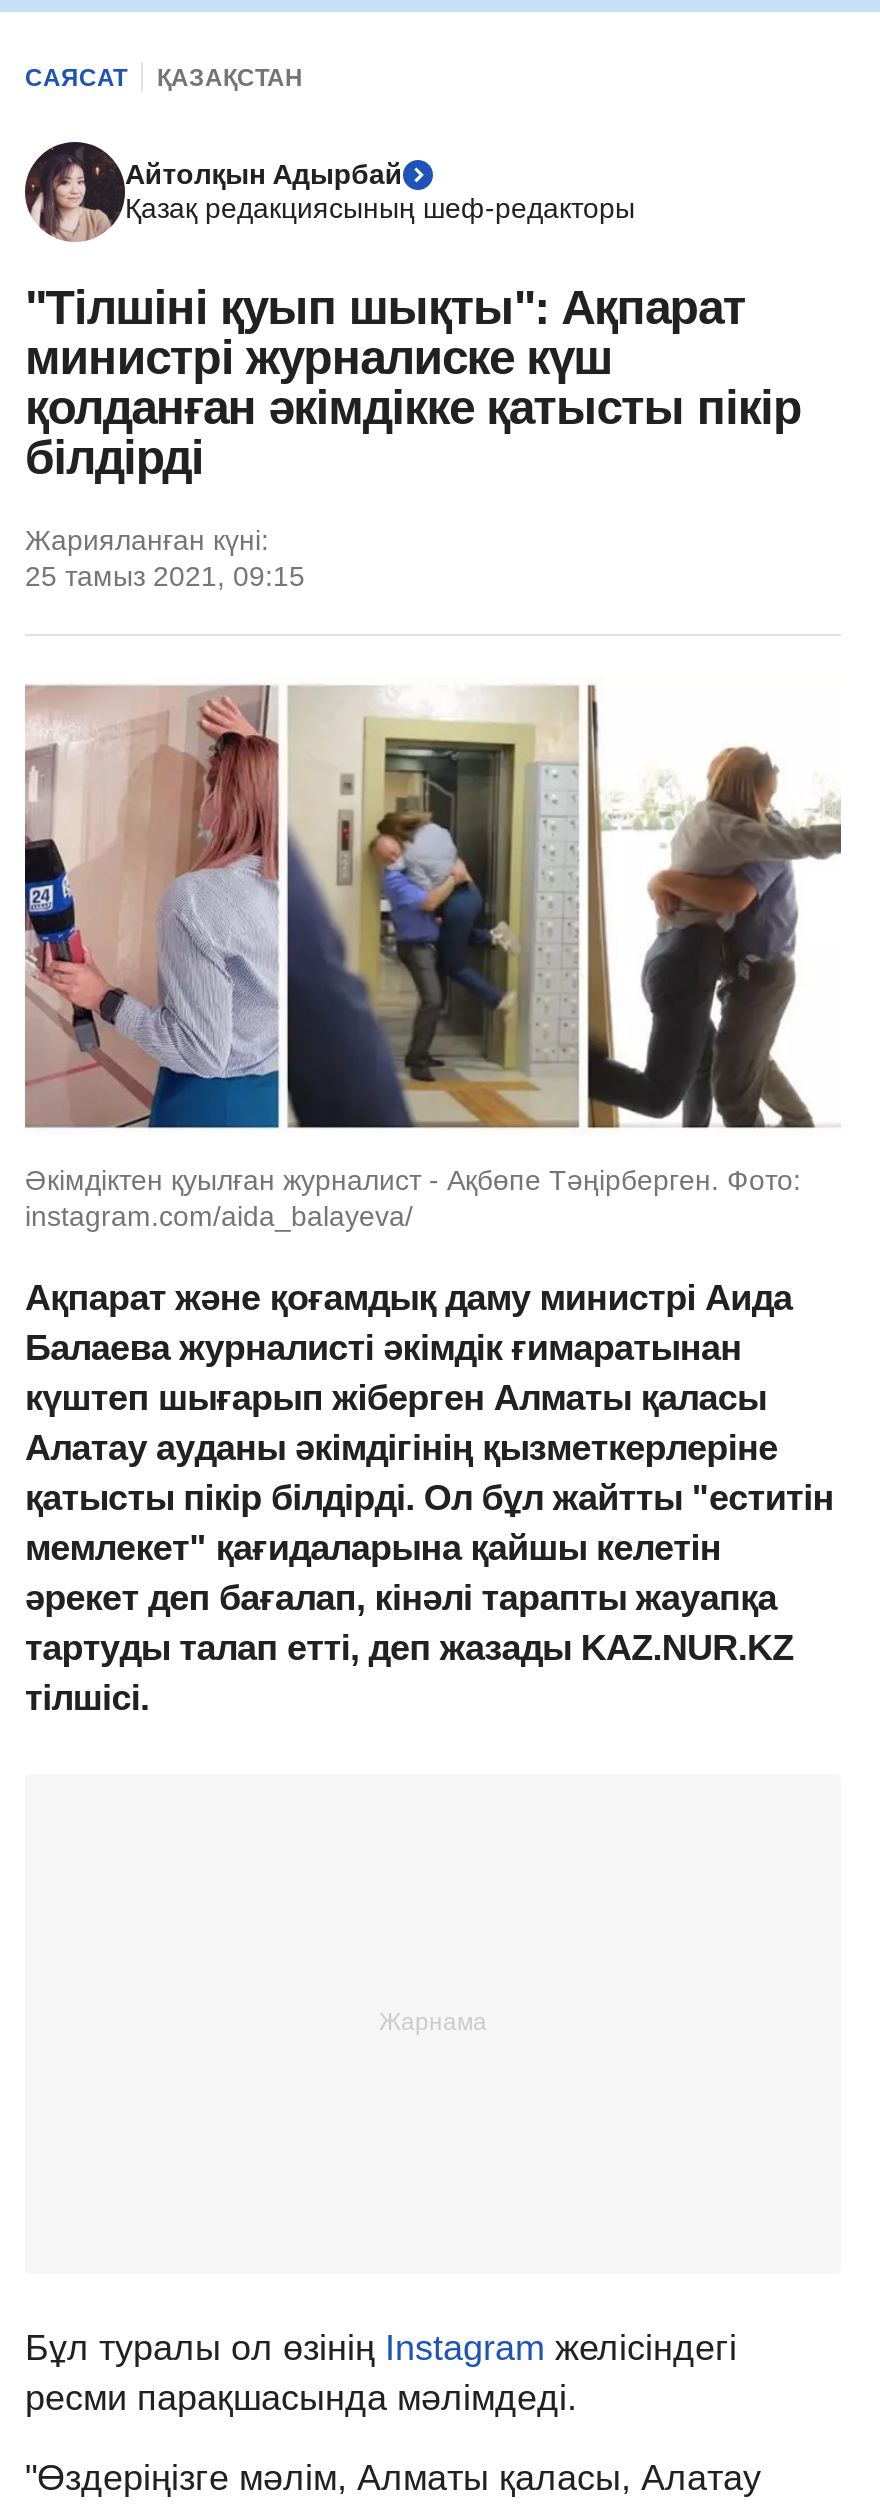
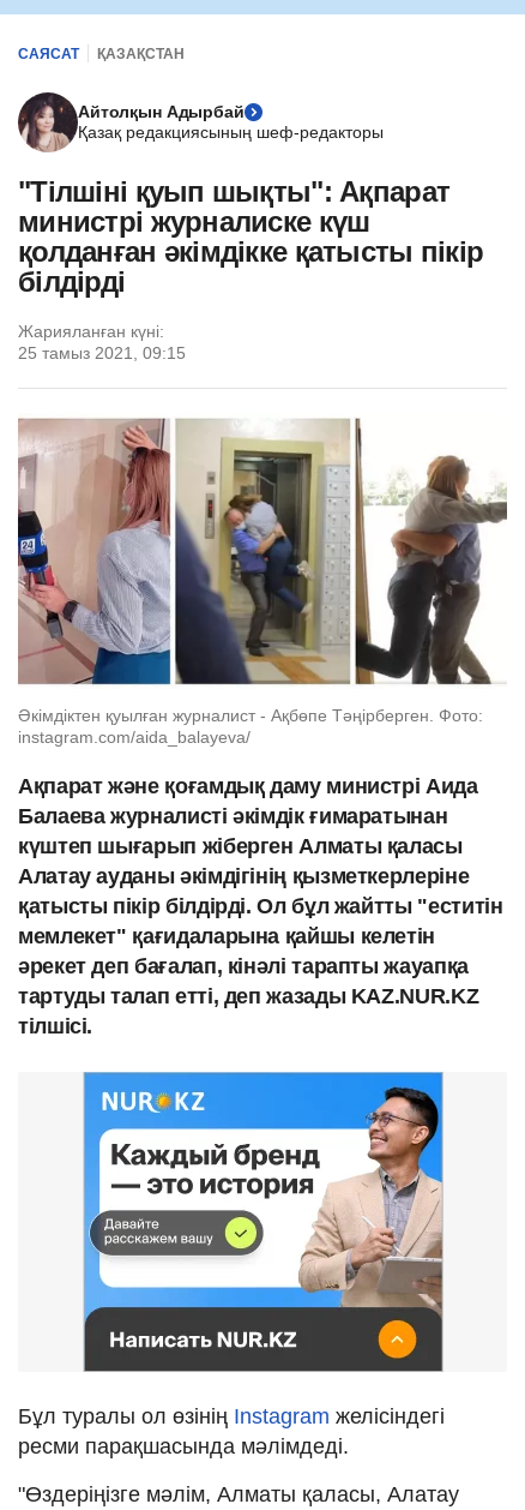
+ [image]
